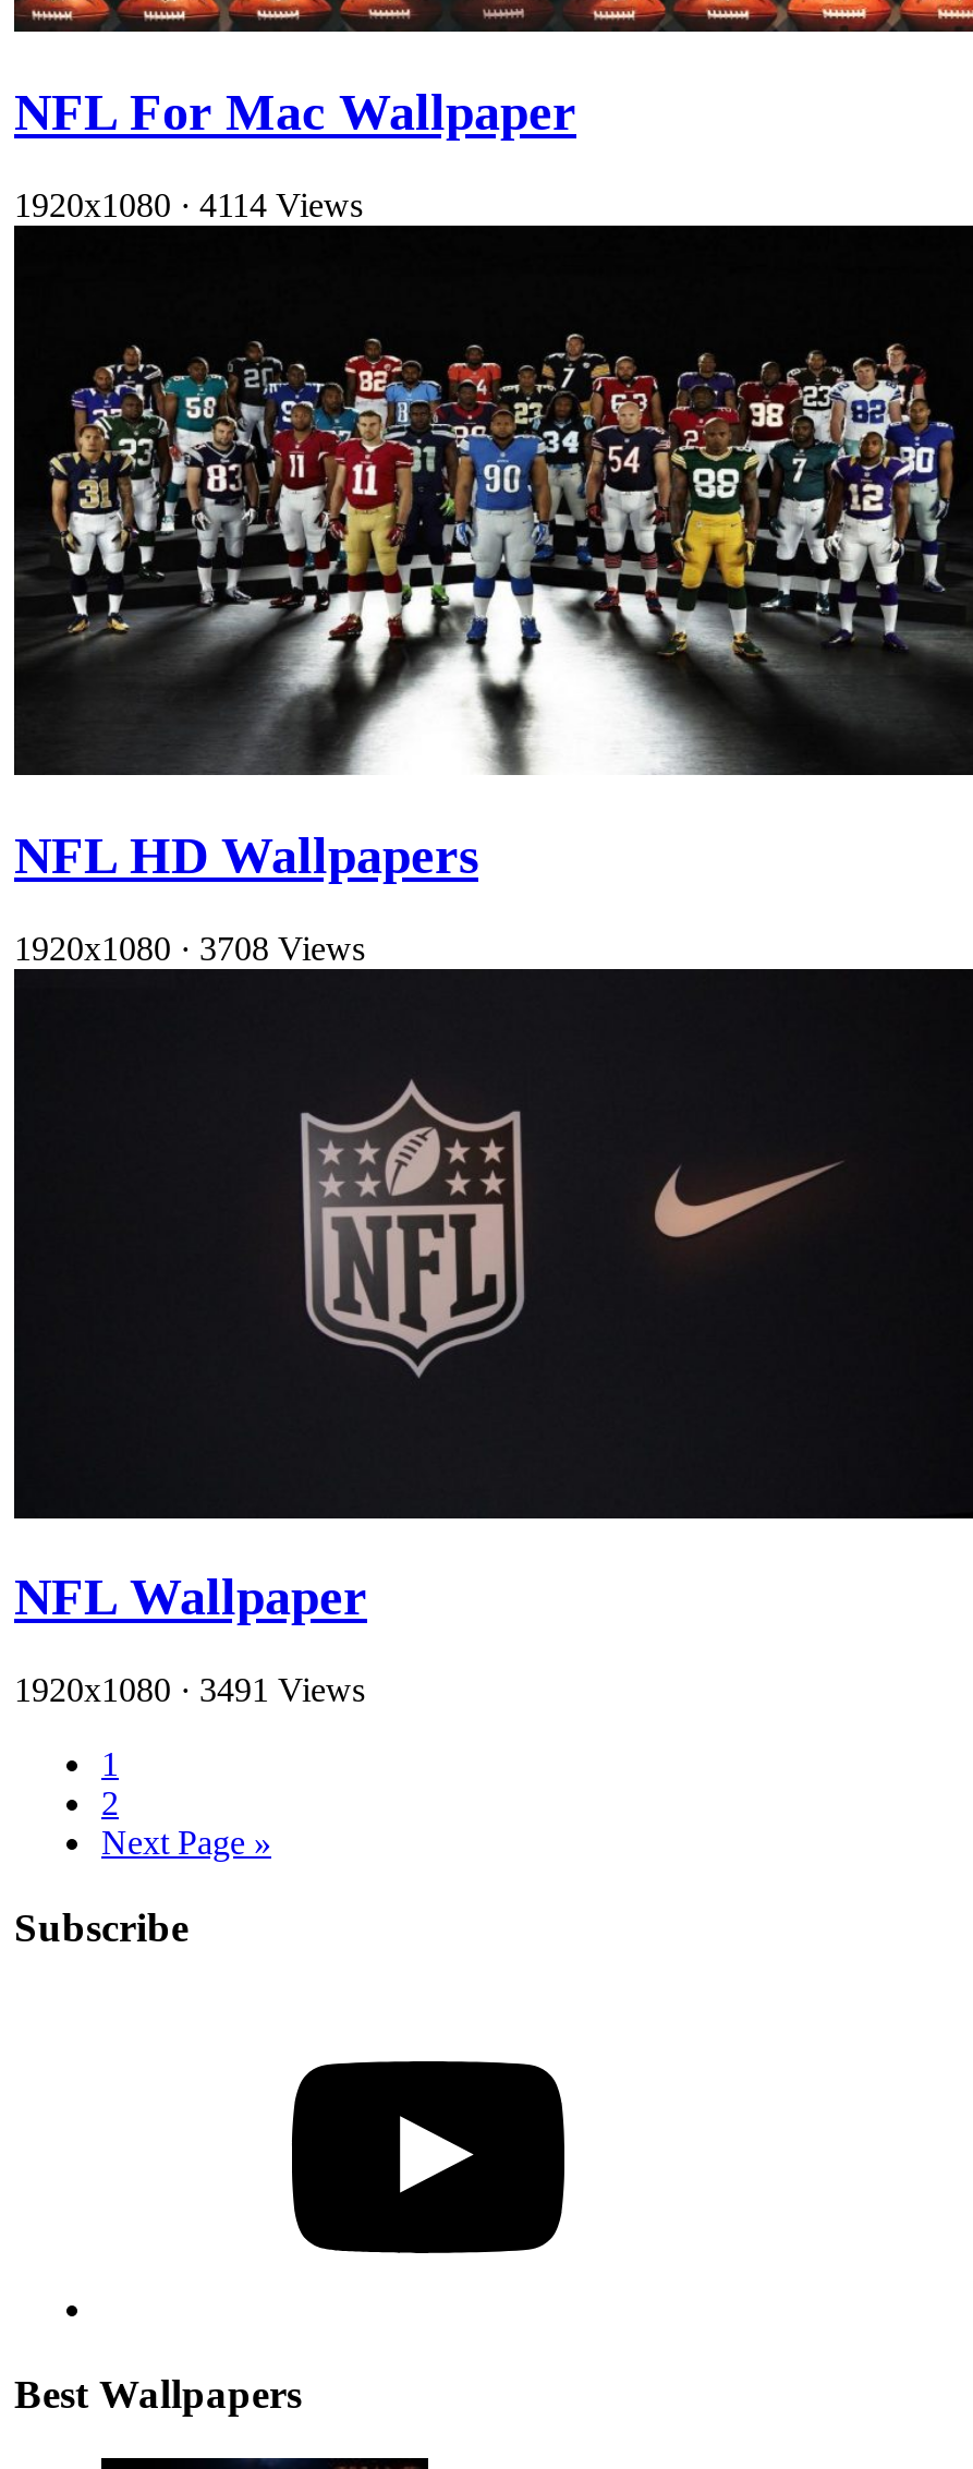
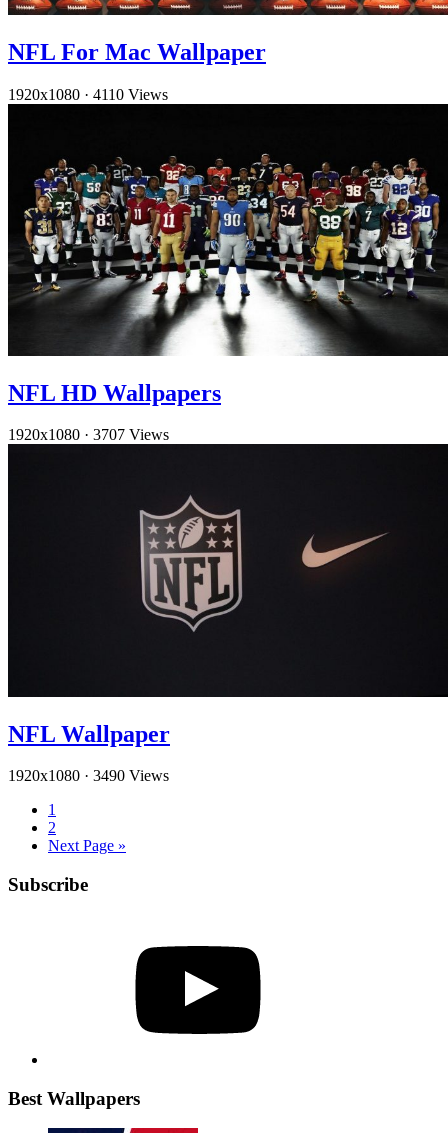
- 1920x1080 · 4114 Views
+ 1920x1080 · 4110 Views

- 1920x1080 · 3708 Views
+ 1920x1080 · 3707 Views

- 1920x1080 · 3491 Views
+ 1920x1080 · 3490 Views
